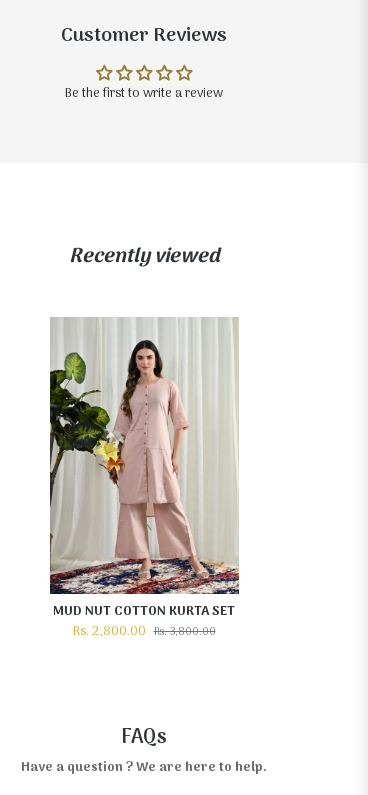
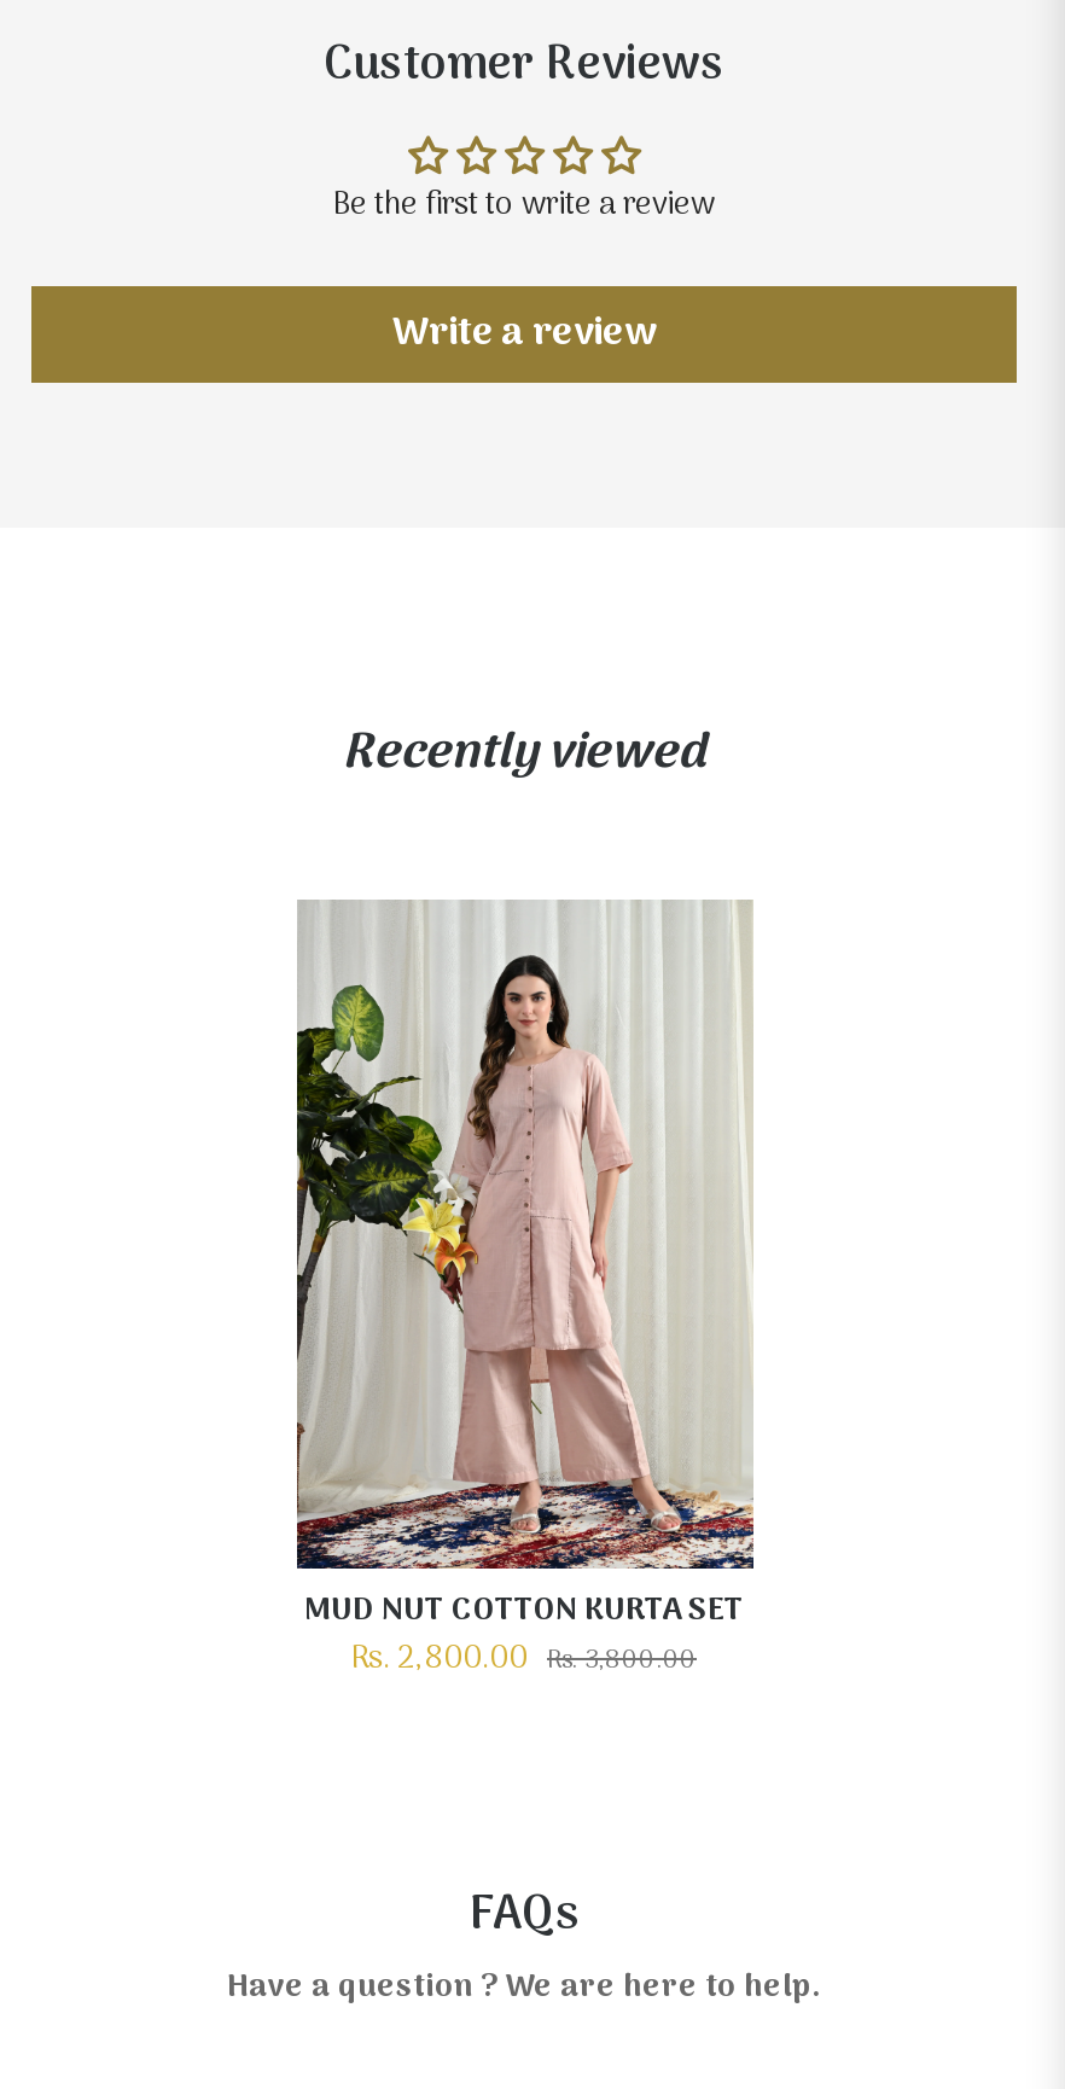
+ Write a review
